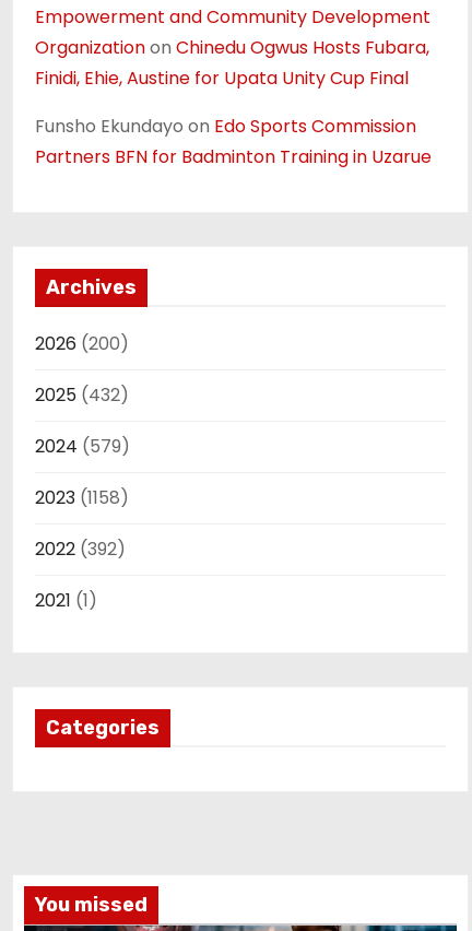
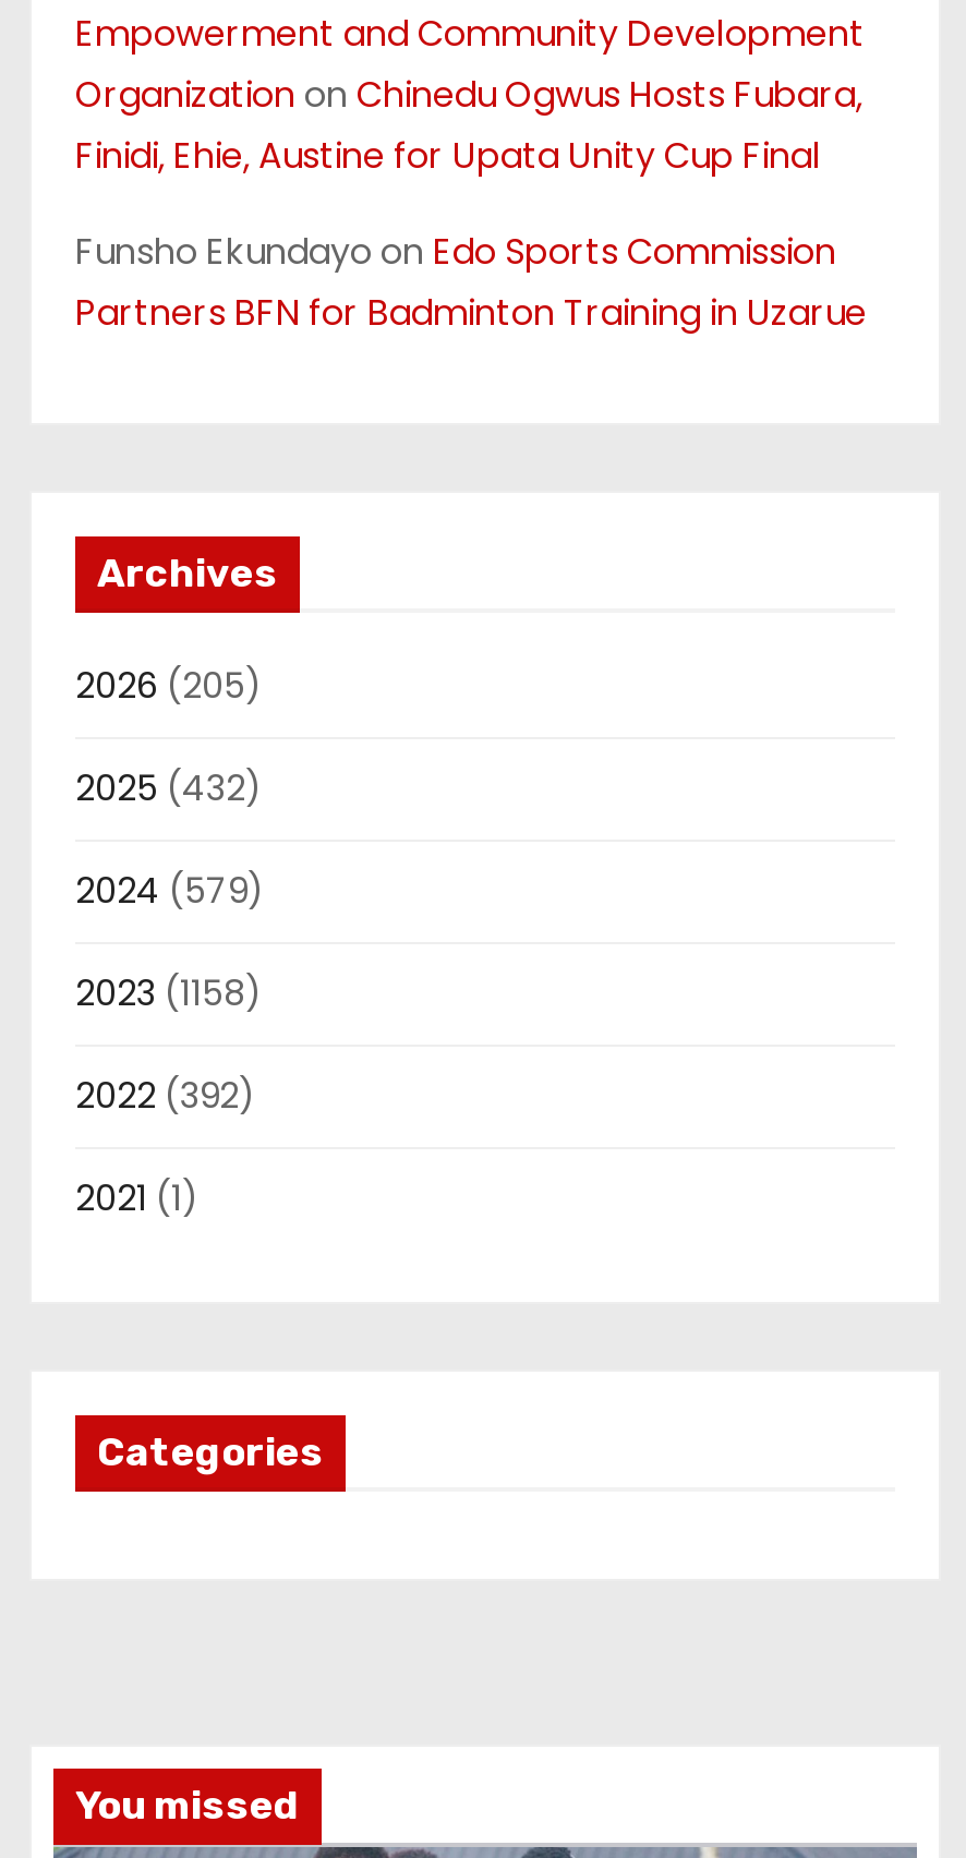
- 2026 (200)
+ 2026 (205)
